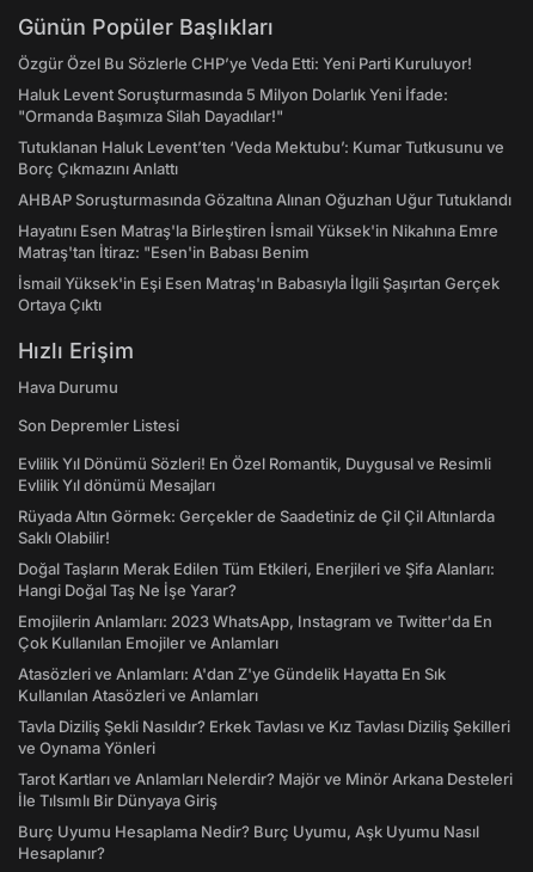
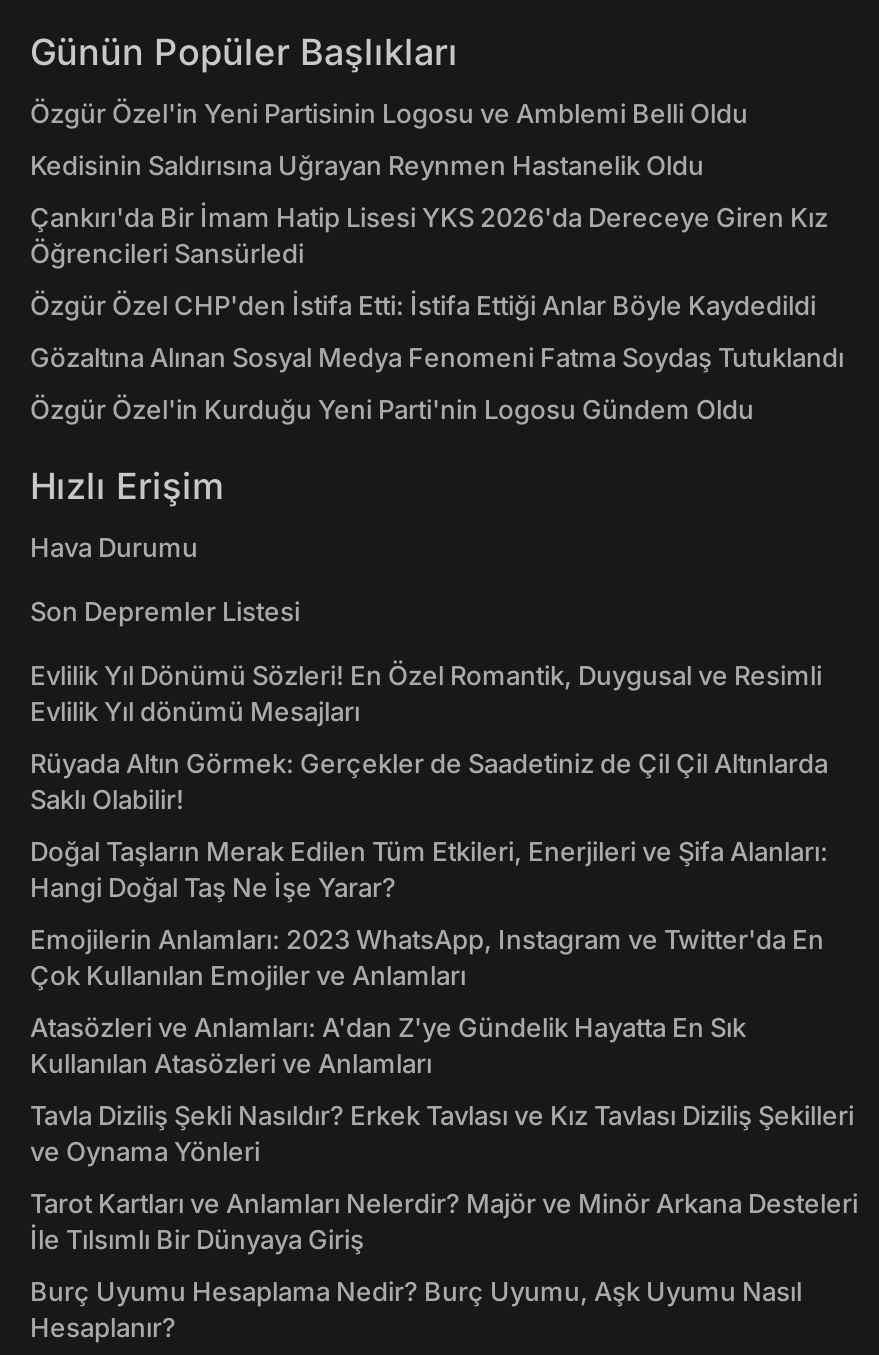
- Özgür Özel Bu Sözlerle CHP’ye Veda Etti: Yeni Parti Kuruluyor!
+ Özgür Özel'in Yeni Partisinin Logosu ve Amblemi Belli Oldu

- Haluk Levent Soruşturmasında 5 Milyon Dolarlık Yeni İfade:
- "Ormanda Başımıza Silah Dayadılar!"
+ Kedisinin Saldırısına Uğrayan Reynmen Hastanelik Oldu

- Tutuklanan Haluk Levent’ten ‘Veda Mektubu’: Kumar Tutkusunu ve
- Borç Çıkmazını Anlattı
+ Çankırı'da Bir İmam Hatip Lisesi YKS 2026'da Dereceye Giren Kız
+ Öğrencileri Sansürledi

- AHBAP Soruşturmasında Gözaltına Alınan Oğuzhan Uğur Tutuklandı
+ Özgür Özel CHP'den İstifa Etti: İstifa Ettiği Anlar Böyle Kaydedildi

- Hayatını Esen Matraş'la Birleştiren İsmail Yüksek'in Nikahına Emre
- Matraş'tan İtiraz: "Esen'in Babası Benim
+ Gözaltına Alınan Sosyal Medya Fenomeni Fatma Soydaş Tutuklandı

- İsmail Yüksek'in Eşi Esen Matraş'ın Babasıyla İlgili Şaşırtan Gerçek
- Ortaya Çıktı
+ Özgür Özel'in Kurduğu Yeni Parti'nin Logosu Gündem Oldu
